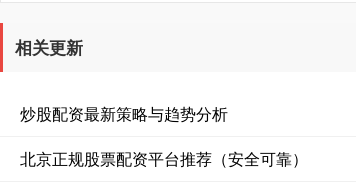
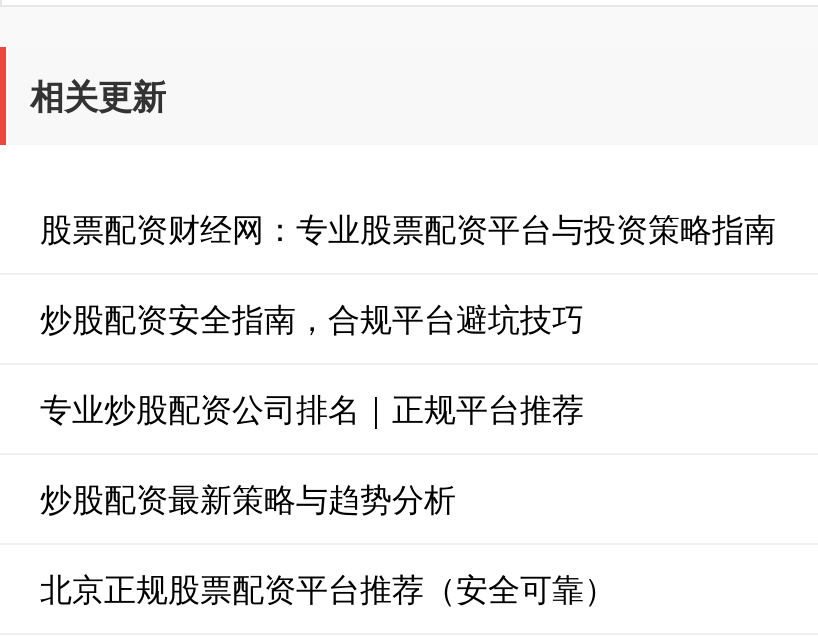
+ 股票配资财经网：专业股票配资平台与投资策略指南
+ 炒股配资安全指南，合规平台避坑技巧
+ 专业炒股配资公司排名｜正规平台推荐
